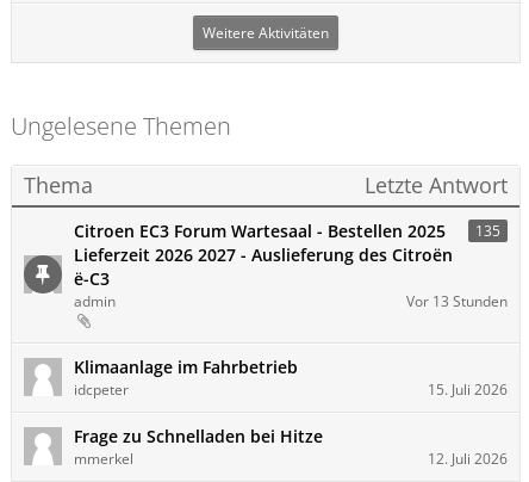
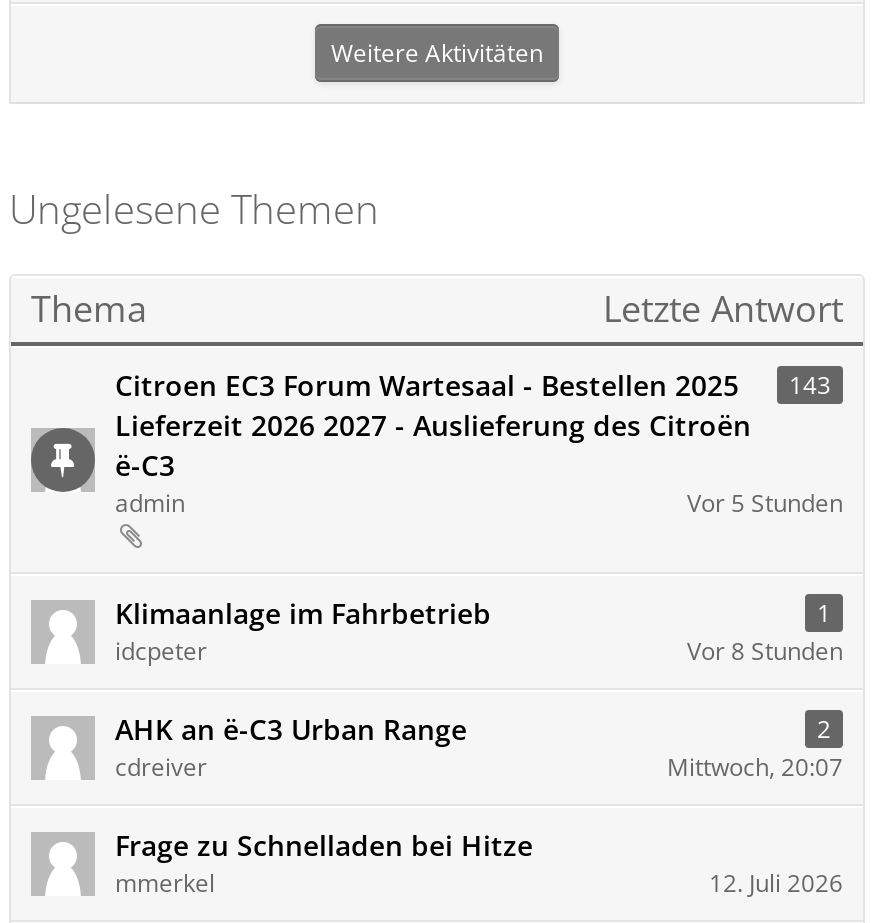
- Citroen EC3 Forum Wartesaal - Bestellen 2025 135
+ Citroen EC3 Forum Wartesaal - Bestellen 2025 143

- Vor 13 Stunden
+ Vor 5 Stunden

- 15. Juli 2026
+ Vor 8 Stunden
+ AHK an ë-C3 Urban Range
+ 2
+ cdreiver
+ Mittwoch, 20:07

+ 1
